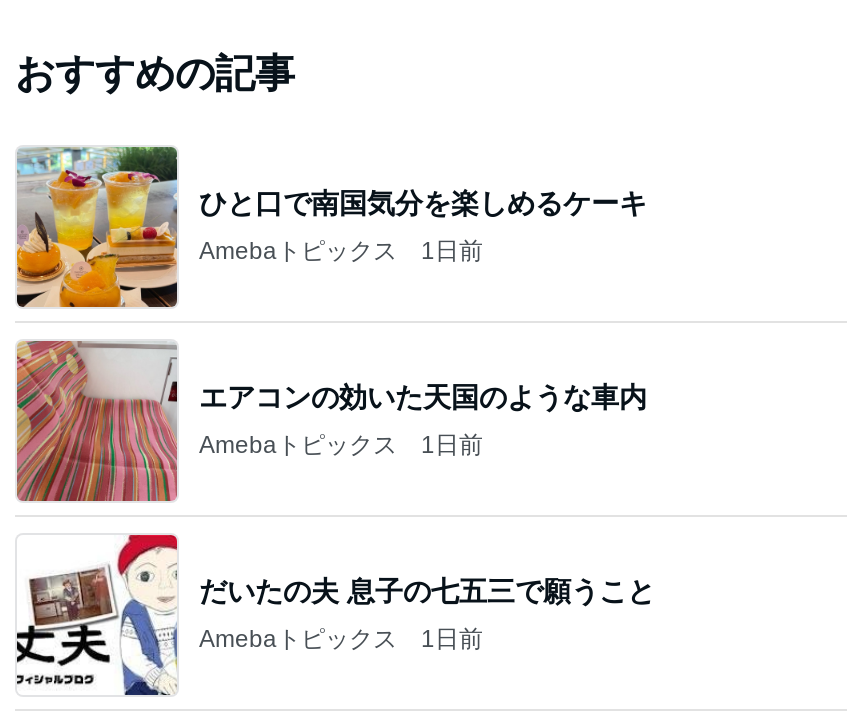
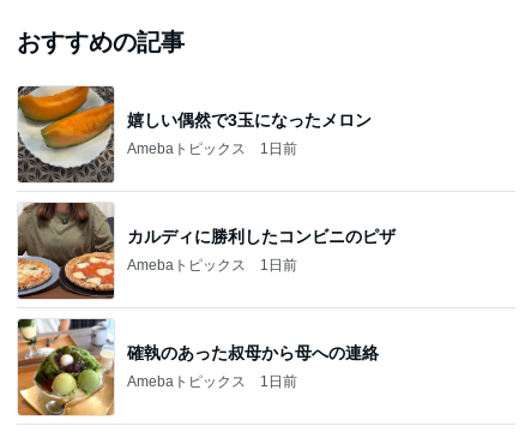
- [image]
- ひと口で南国気分を楽しめるケーキ
+ [image]
+ 嬉しい偶然で3玉になったメロン

- [image]
- エアコンの効いた天国のような車内
+ [image]
+ カルディに勝利したコンビニのピザ

- [image]
- だいたの夫 息子の七五三で願うこと
+ [image]
+ 確執のあった叔母から母への連絡
